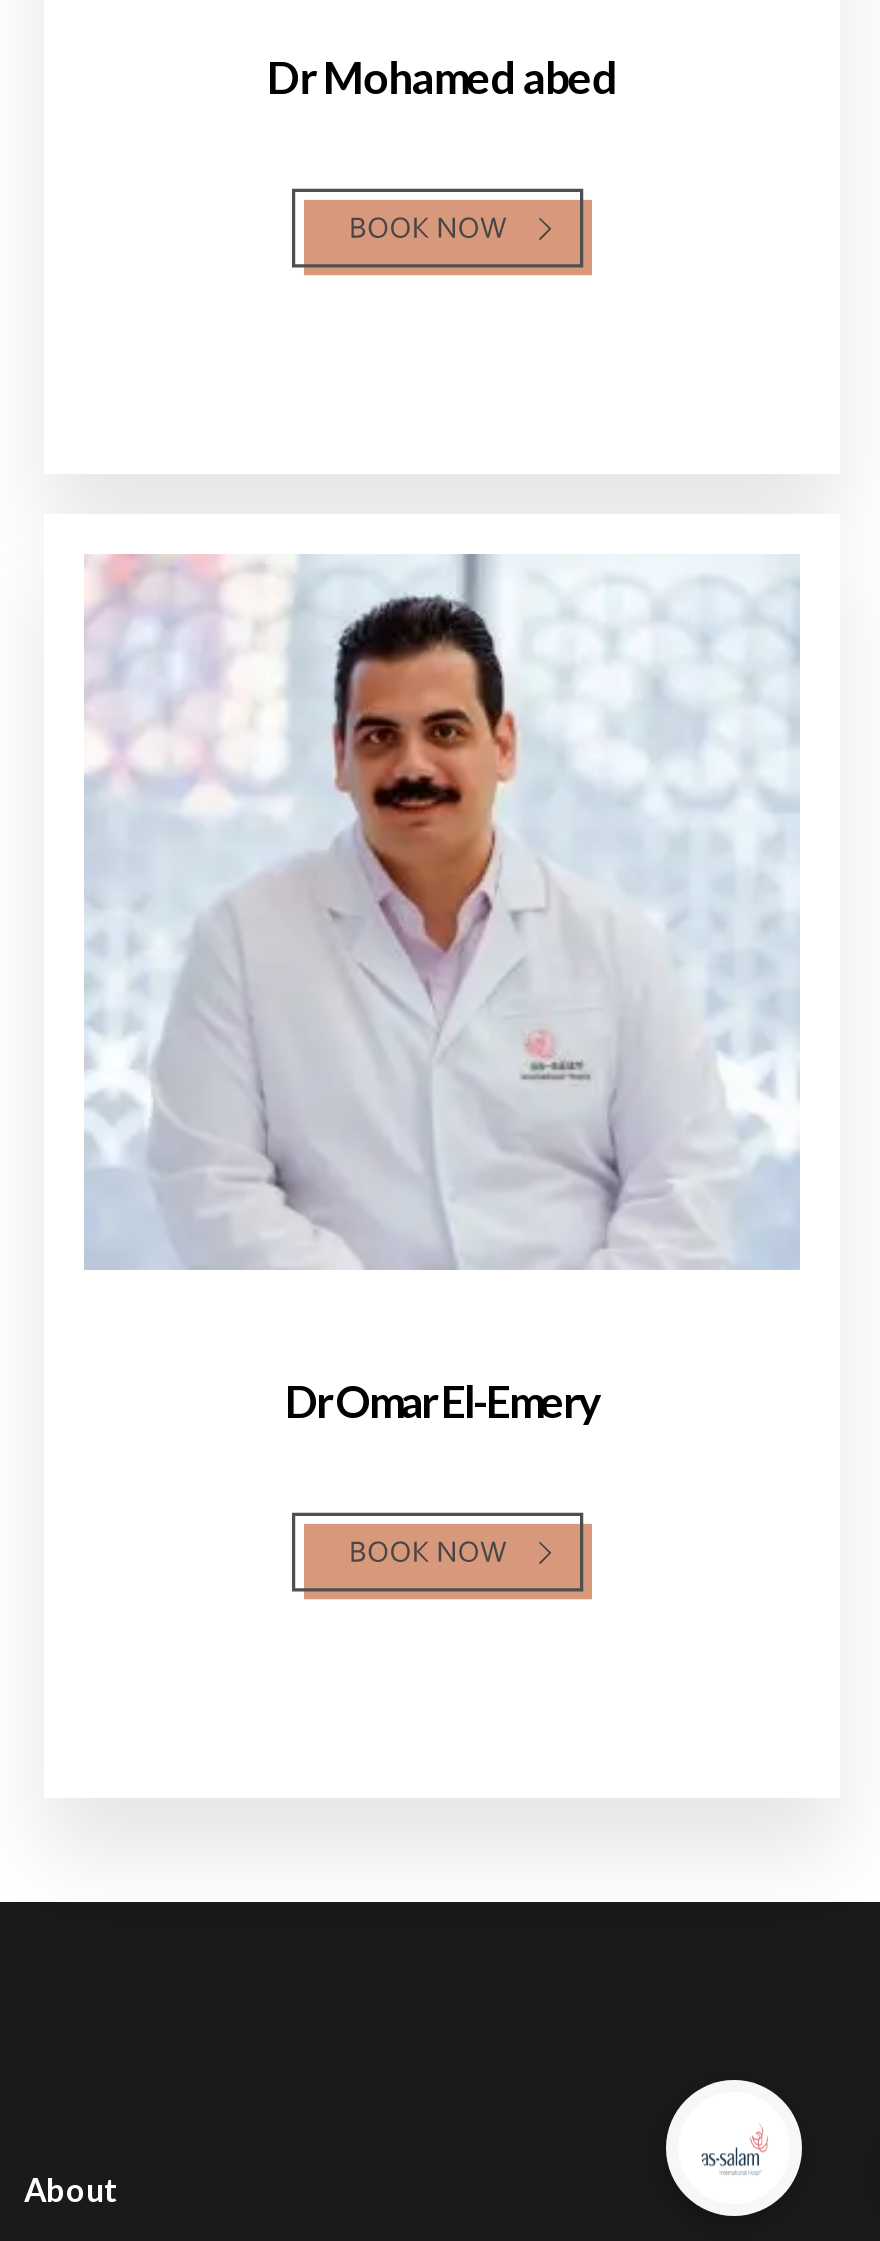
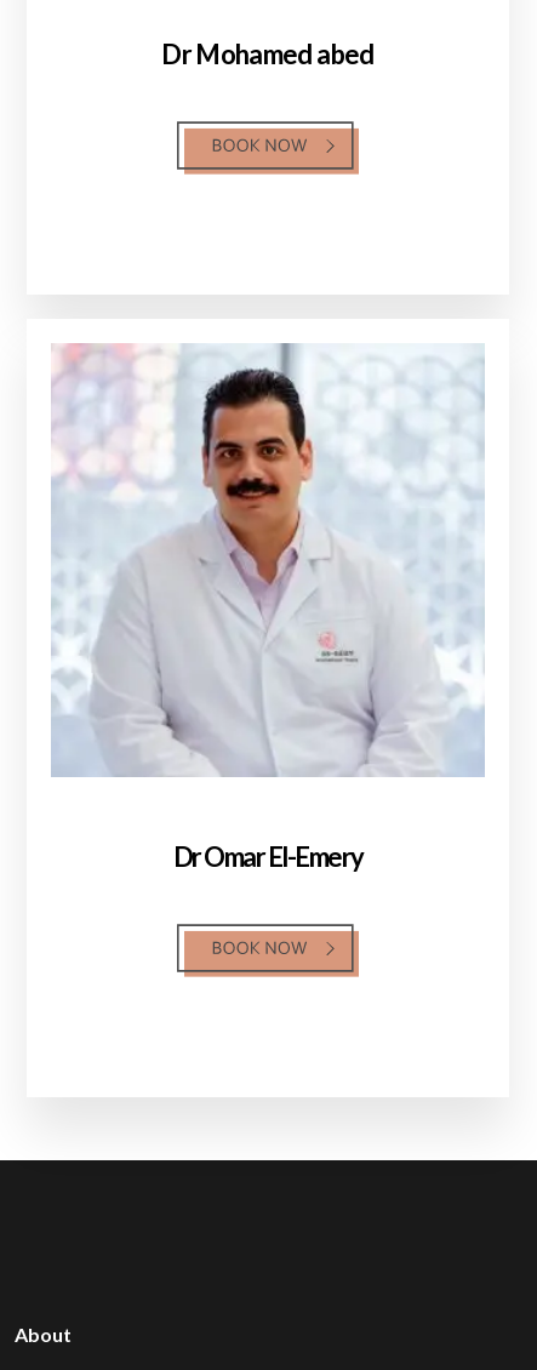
- [image]
